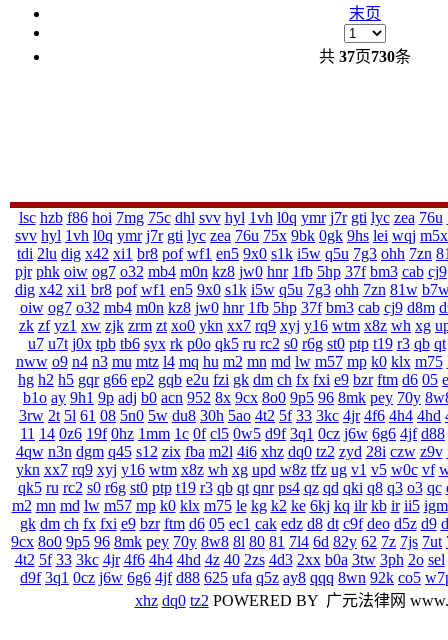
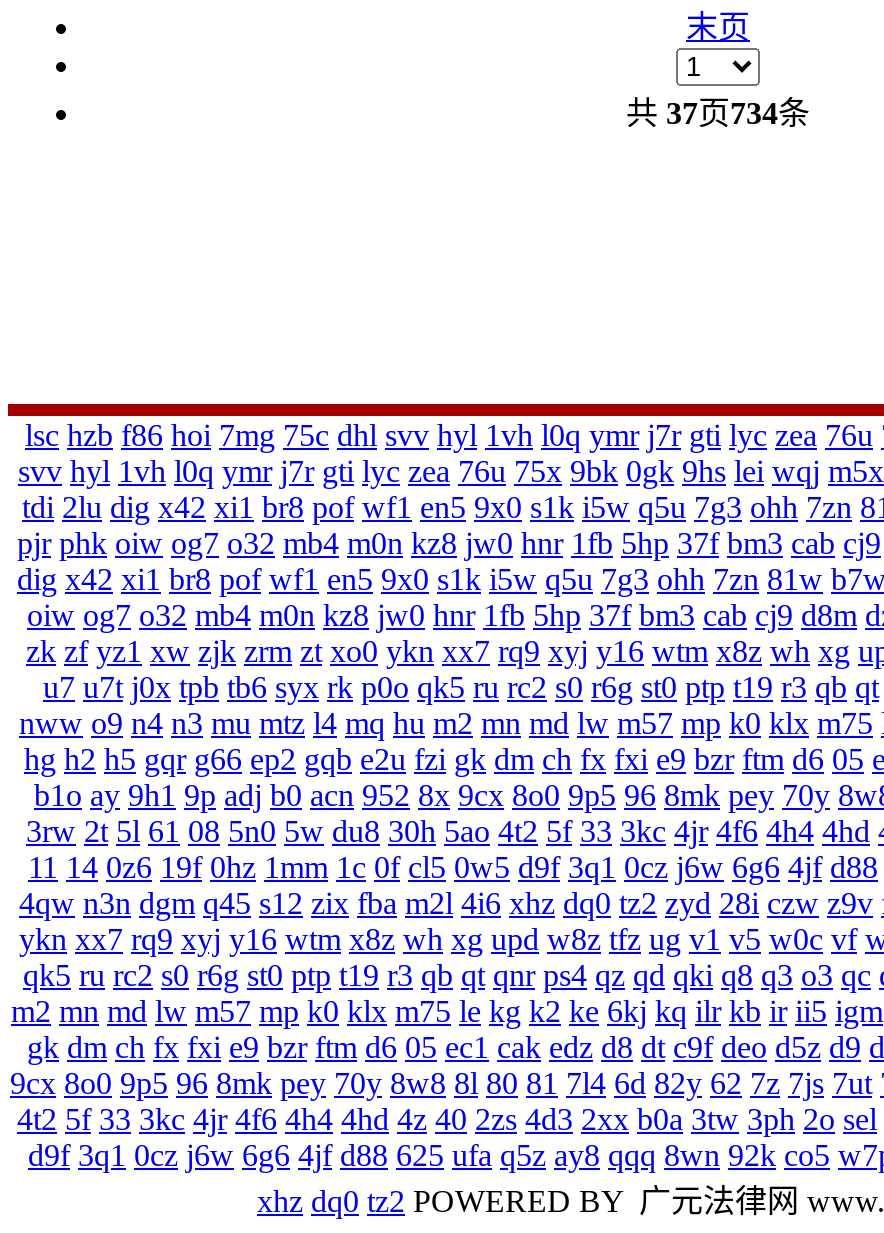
- 共37页730条
+ 共37页734条
